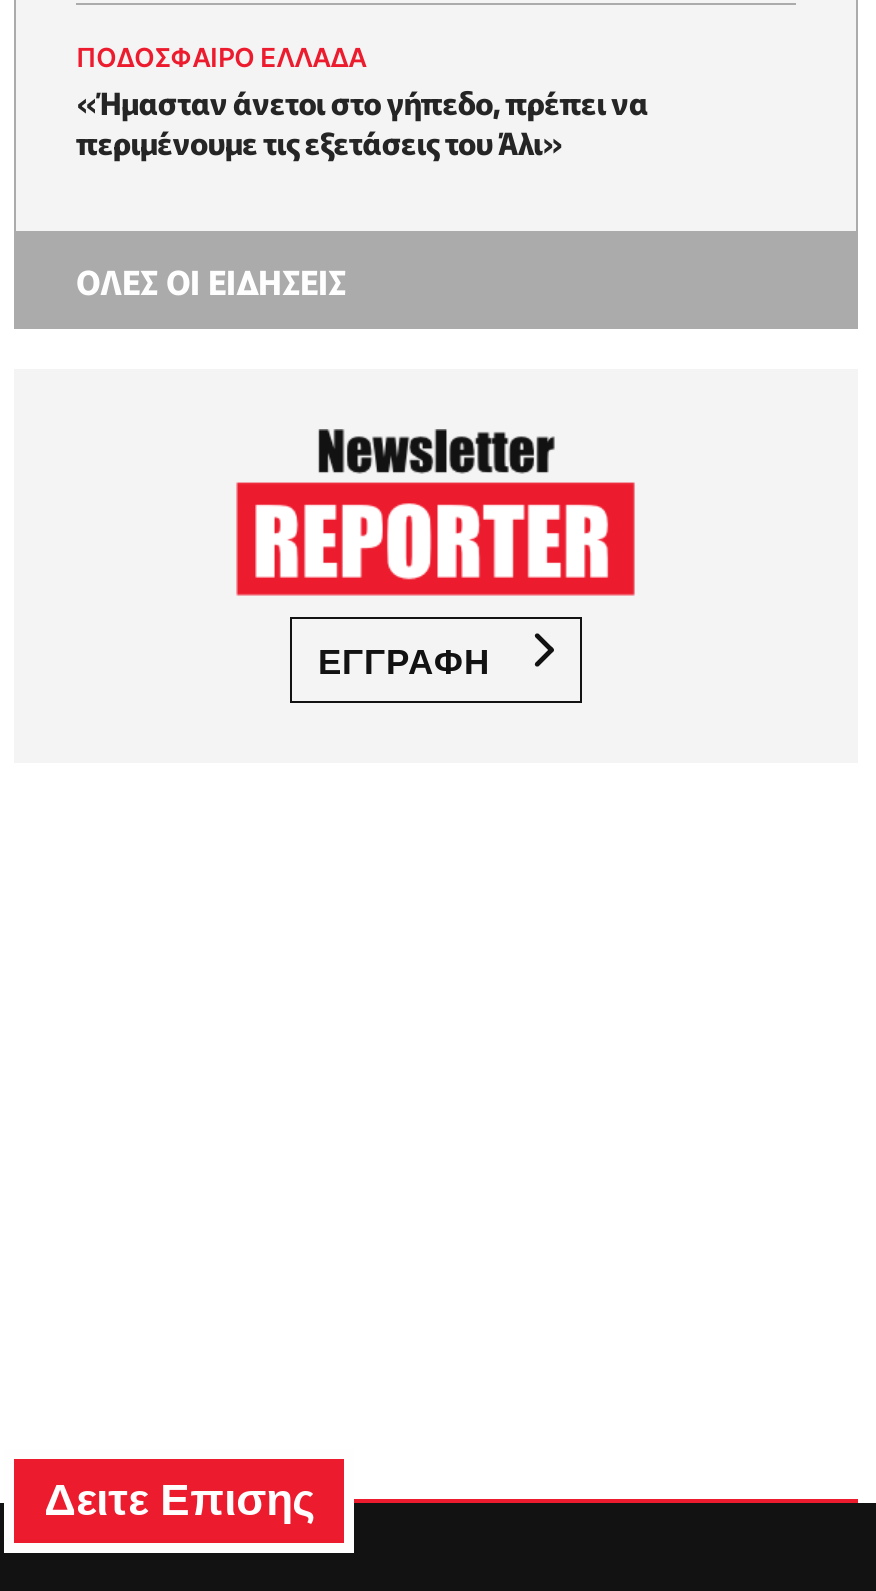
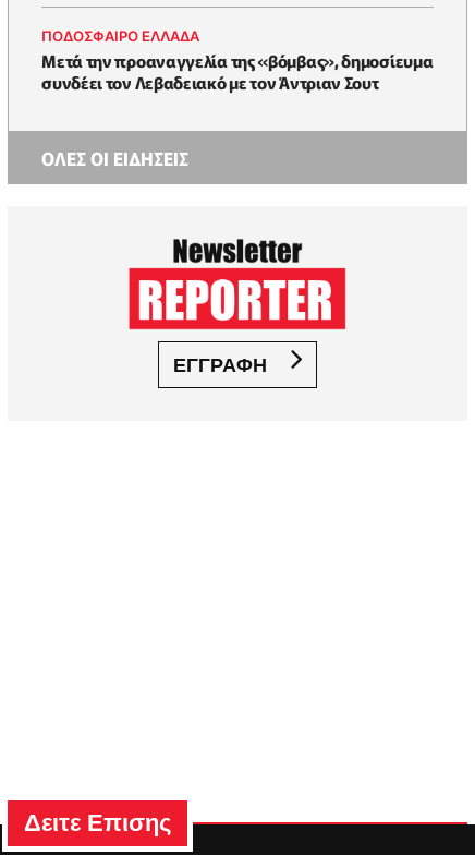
- «Ήμασταν άνετοι στο γήπεδο, πρέπει να
- περιμένουμε τις εξετάσεις του Άλι»
+ Μετά την προαναγγελία της «βόμβας», δημοσίευμα
+ συνδέει τον Λεβαδειακό με τον Άντριαν Σουτ
